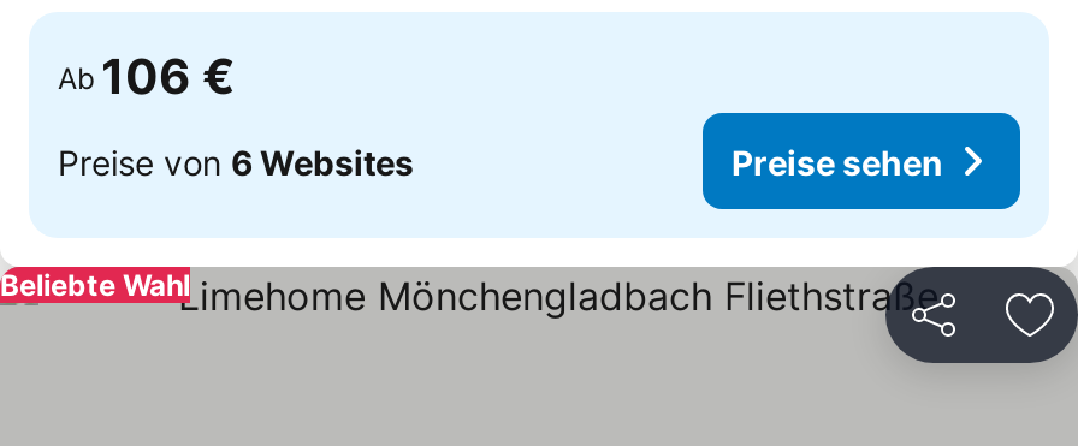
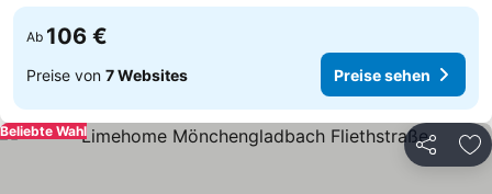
- Preise von 6 Websites
+ Preise von 7 Websites
